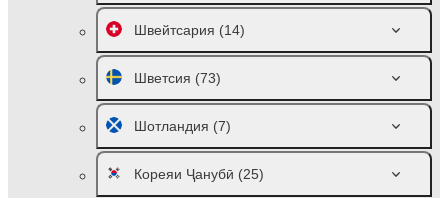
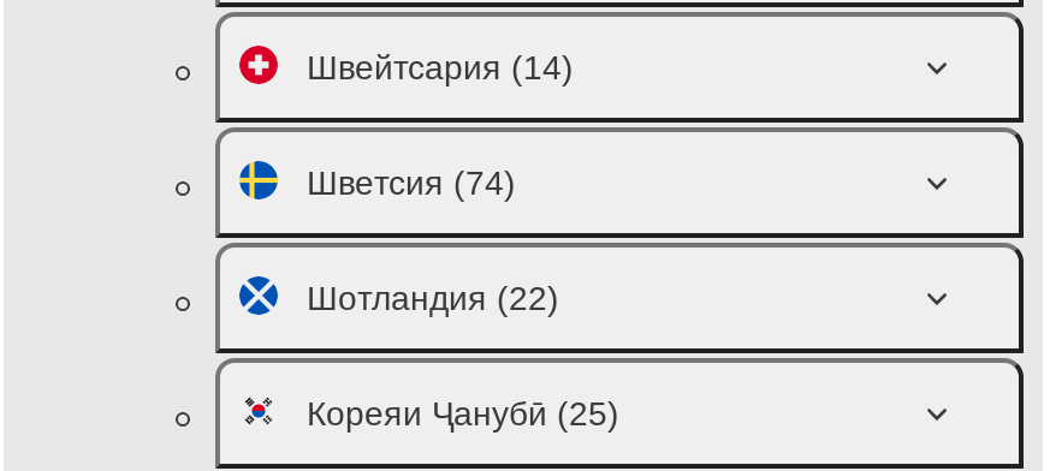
- Шветсия (73)
+ Шветсия (74)

- Шотландия (7)
+ Шотландия (22)
